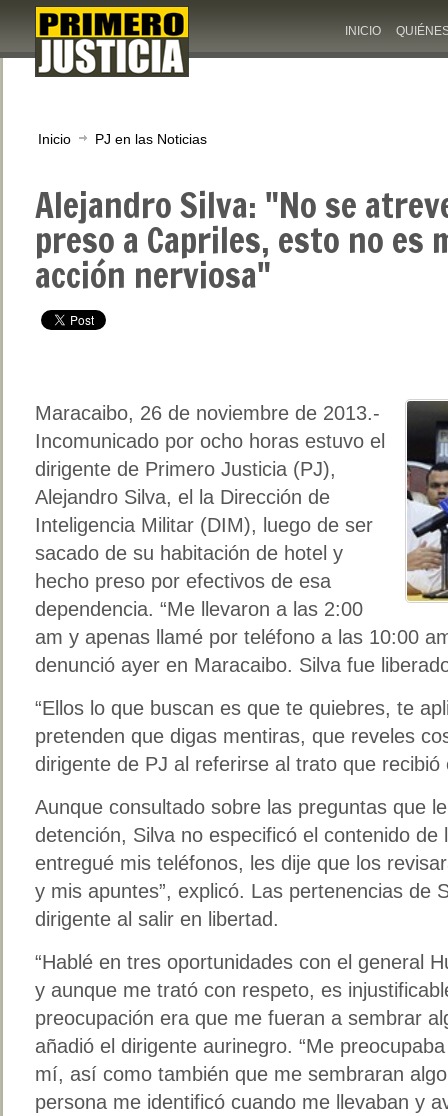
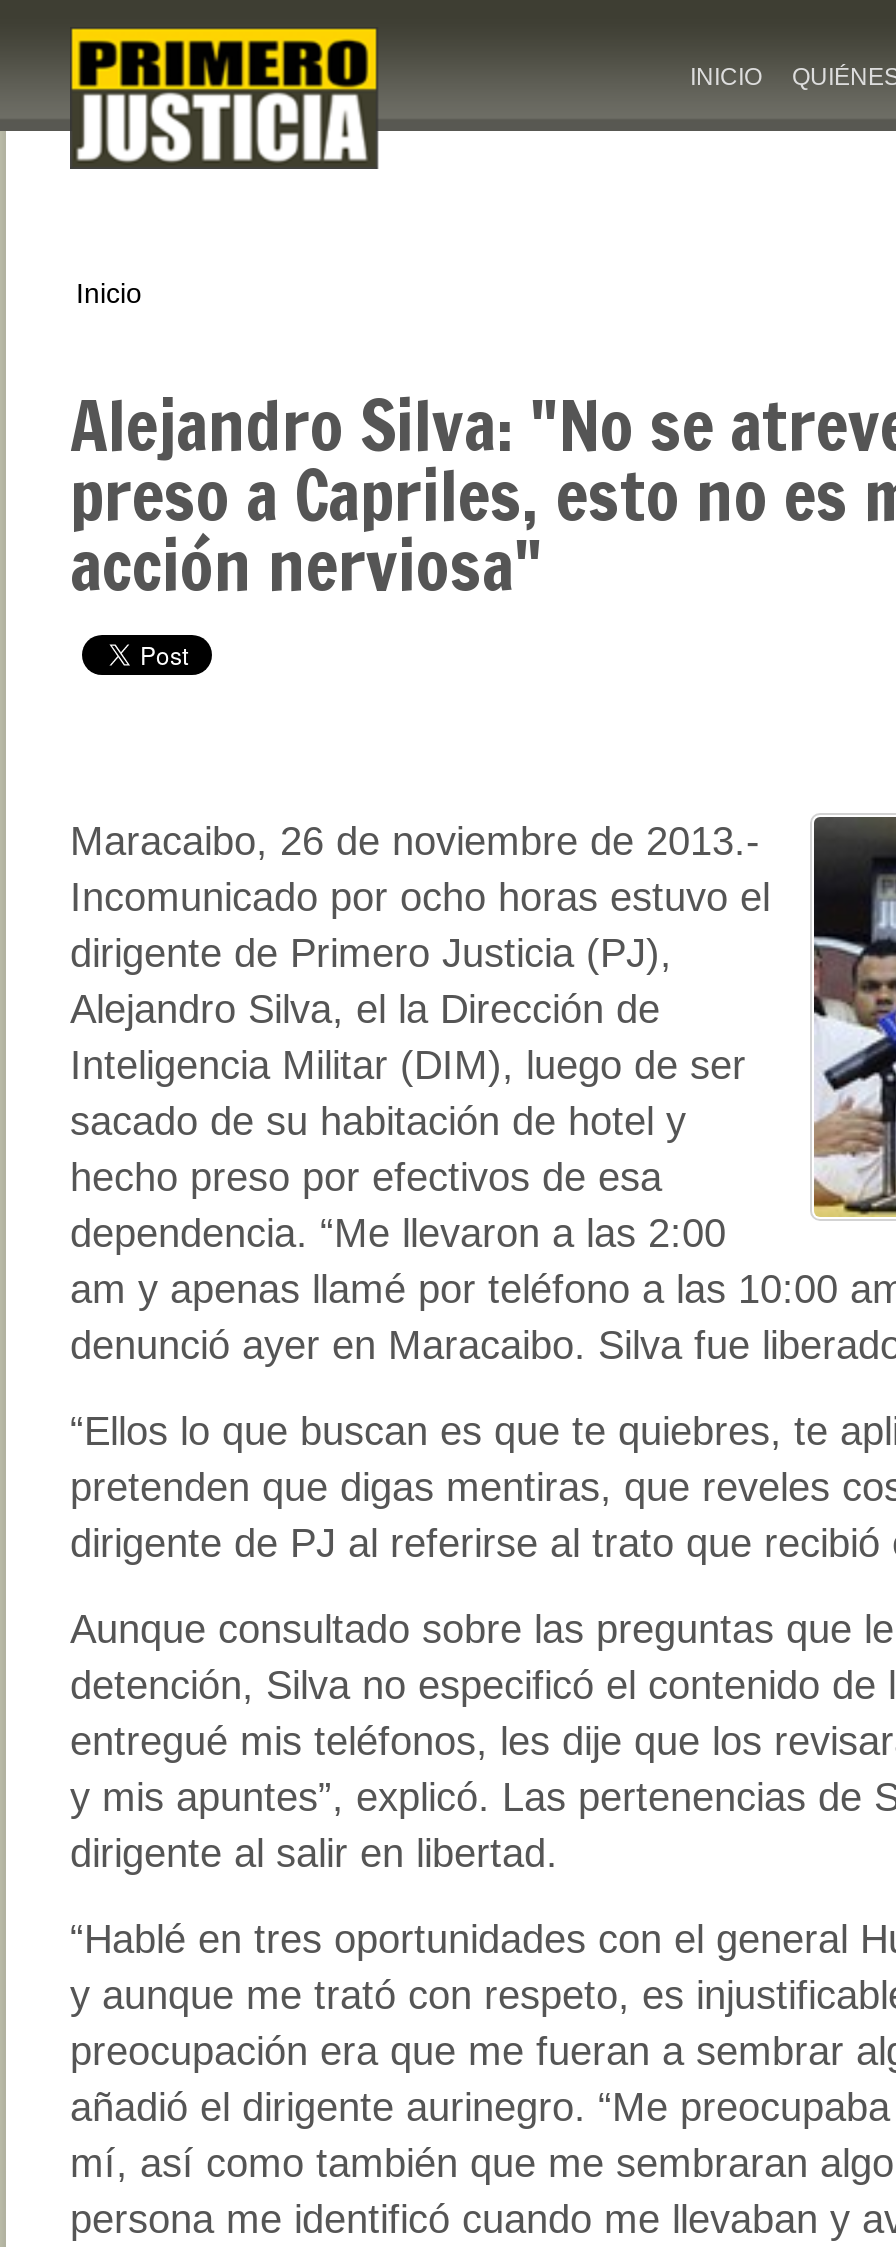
- PJ en las Noticias
